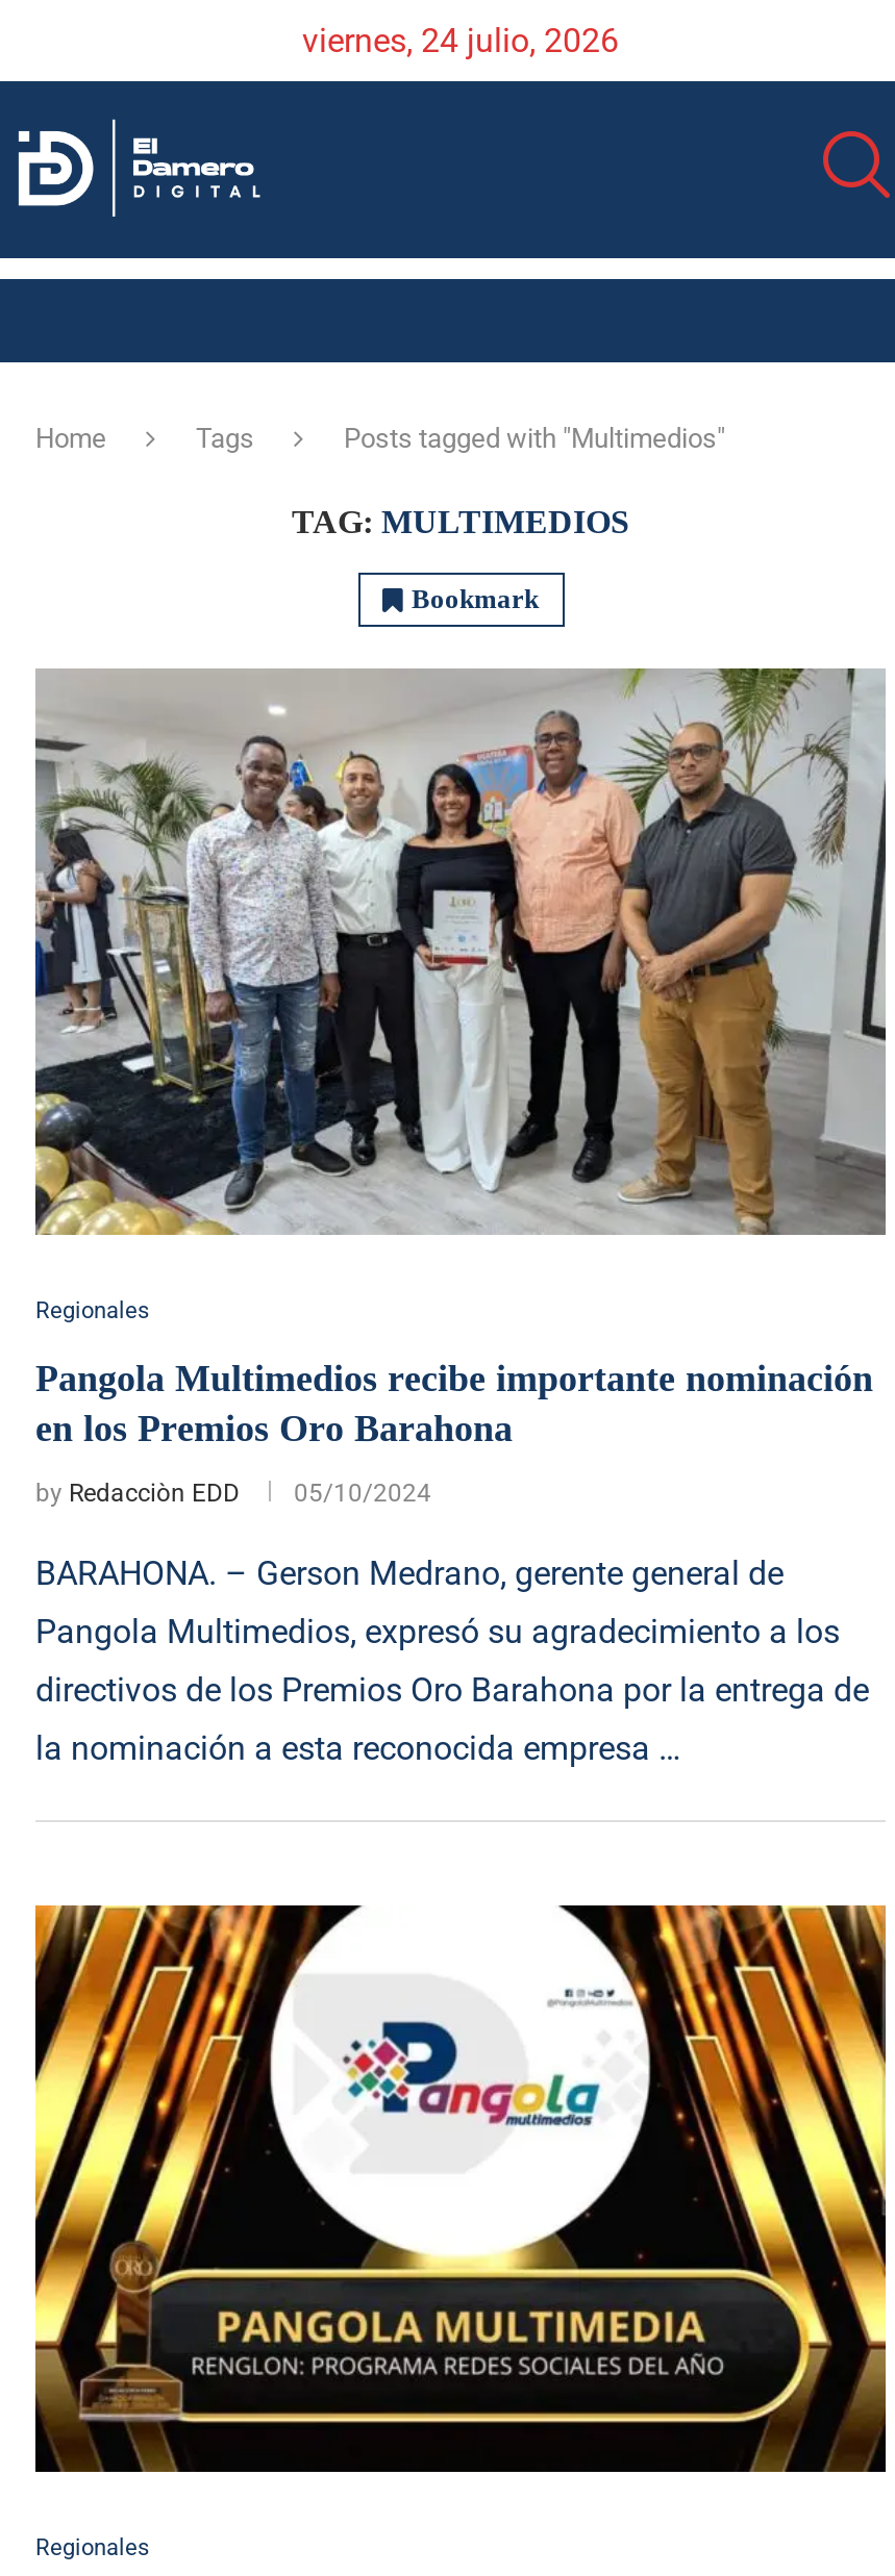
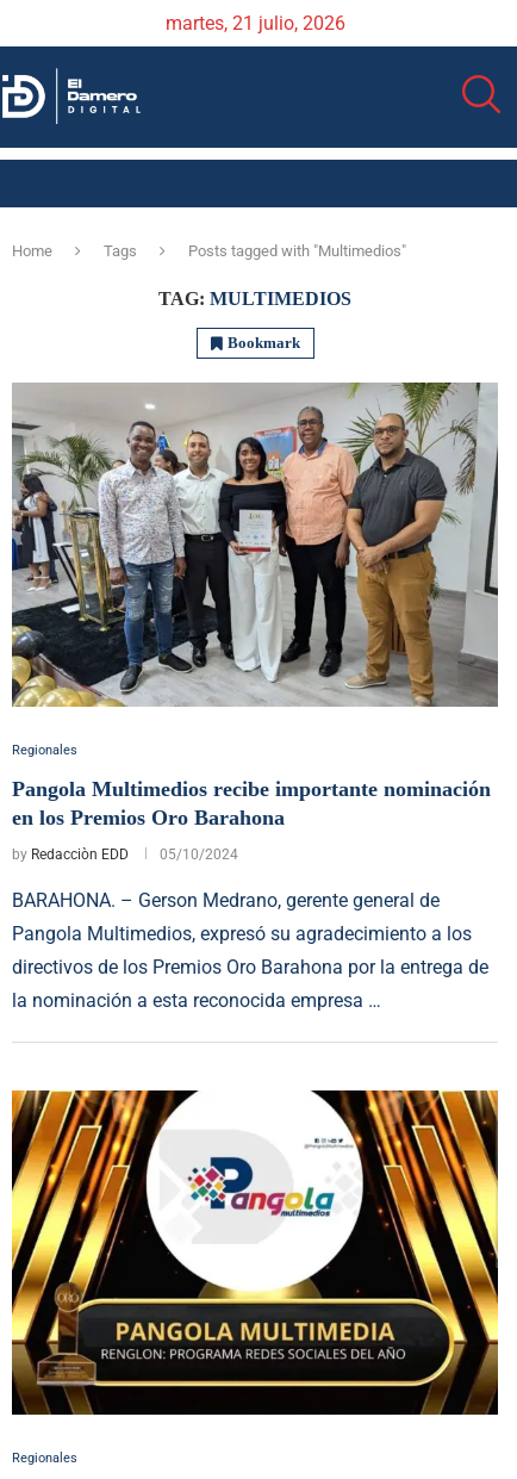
- viernes, 24 julio, 2026
+ martes, 21 julio, 2026
